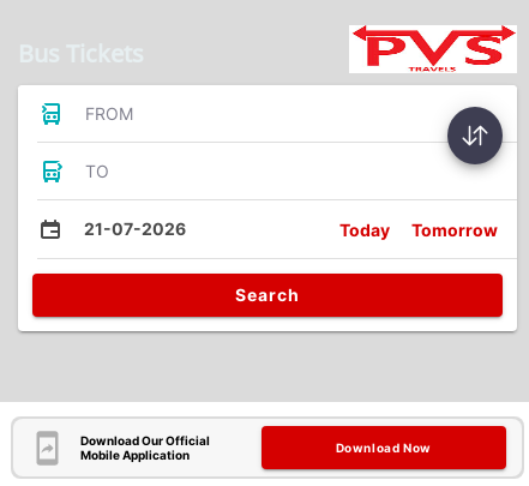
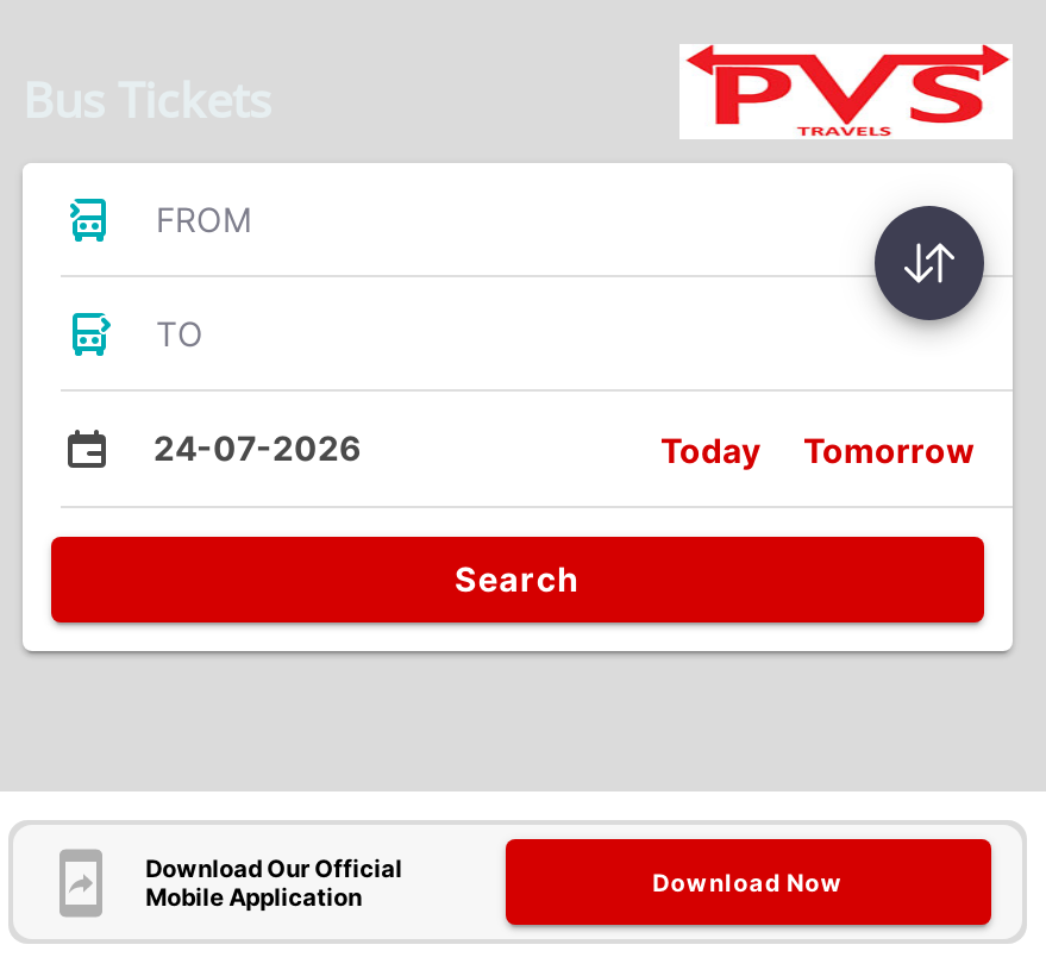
- 21-07-2026
+ 24-07-2026
